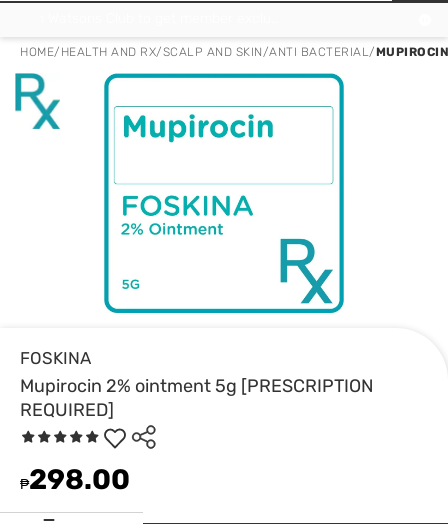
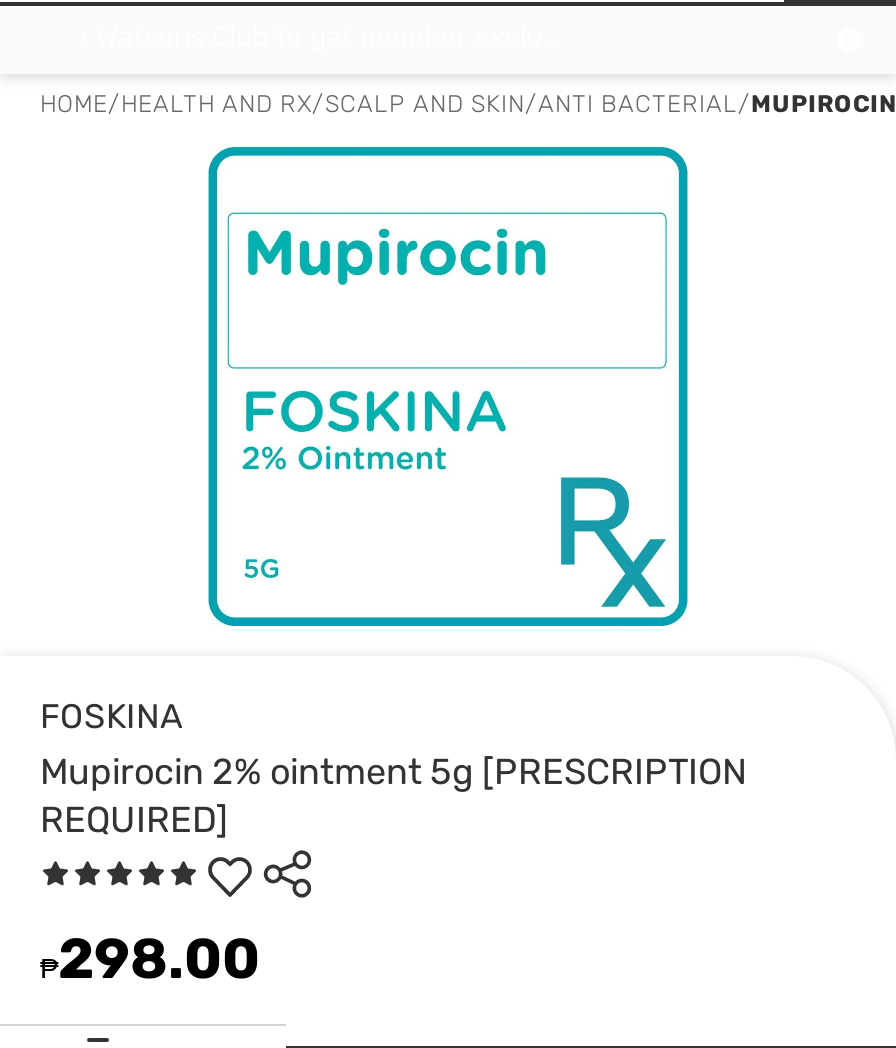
- [image]
